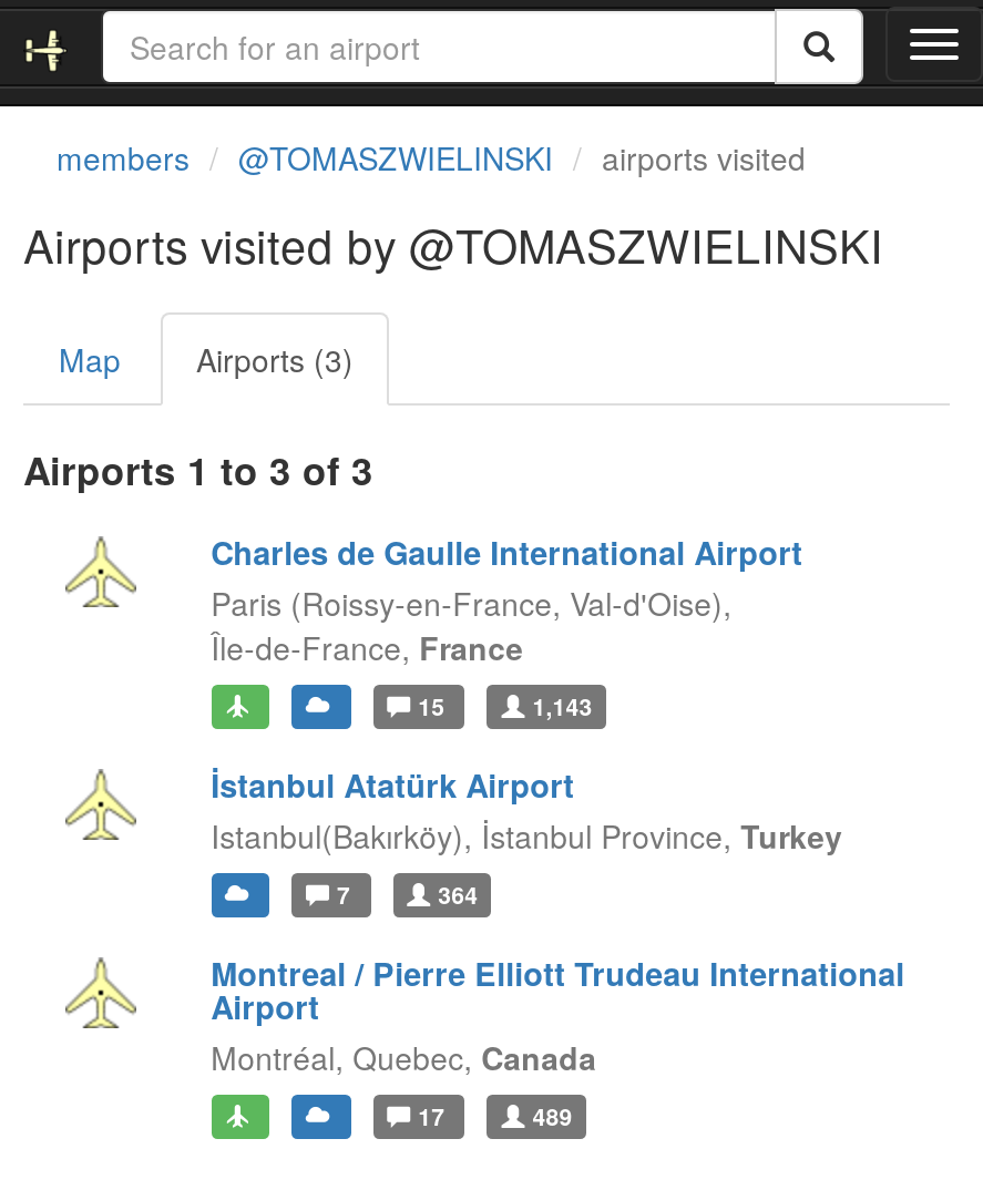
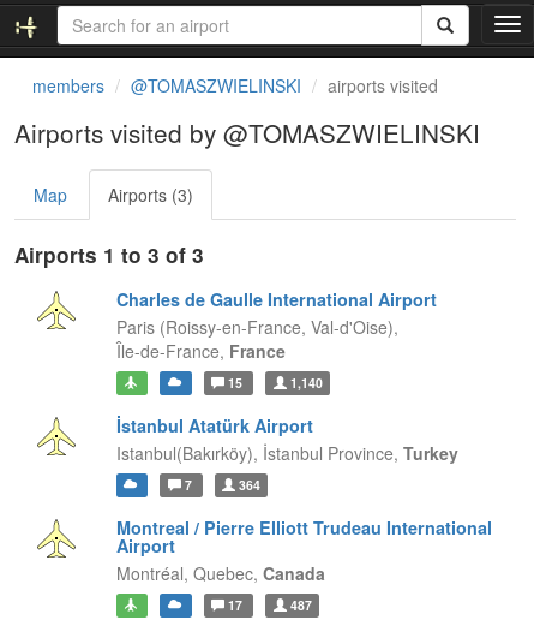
- 1,143
+ 1,140

- 489
+ 487
